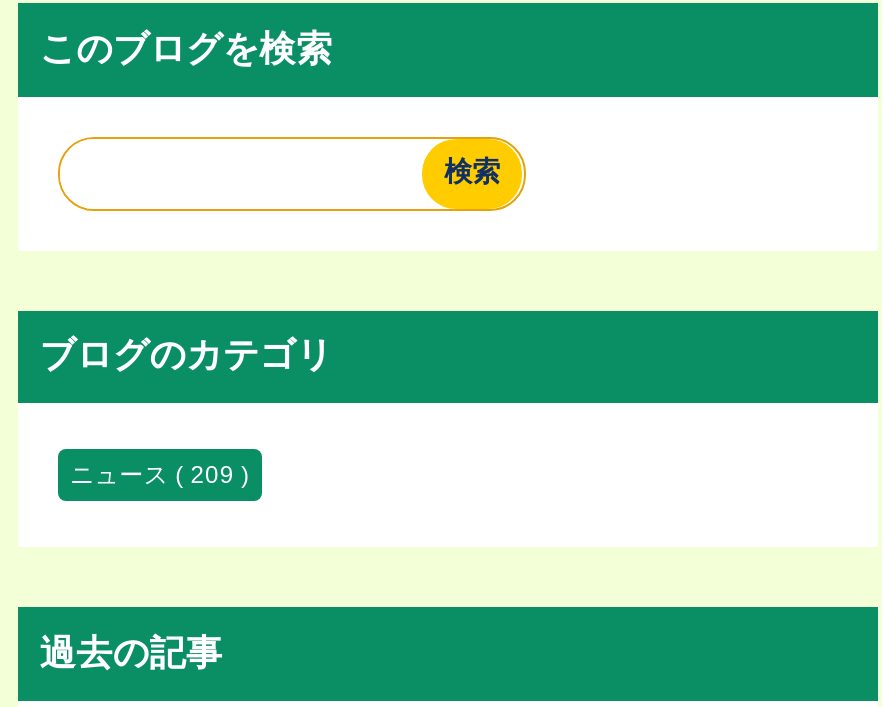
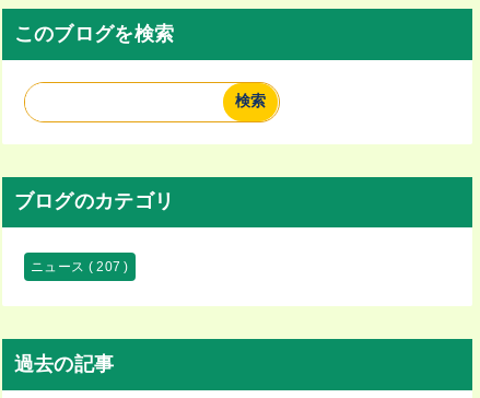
- ニュース( 209 )
+ ニュース( 207 )
